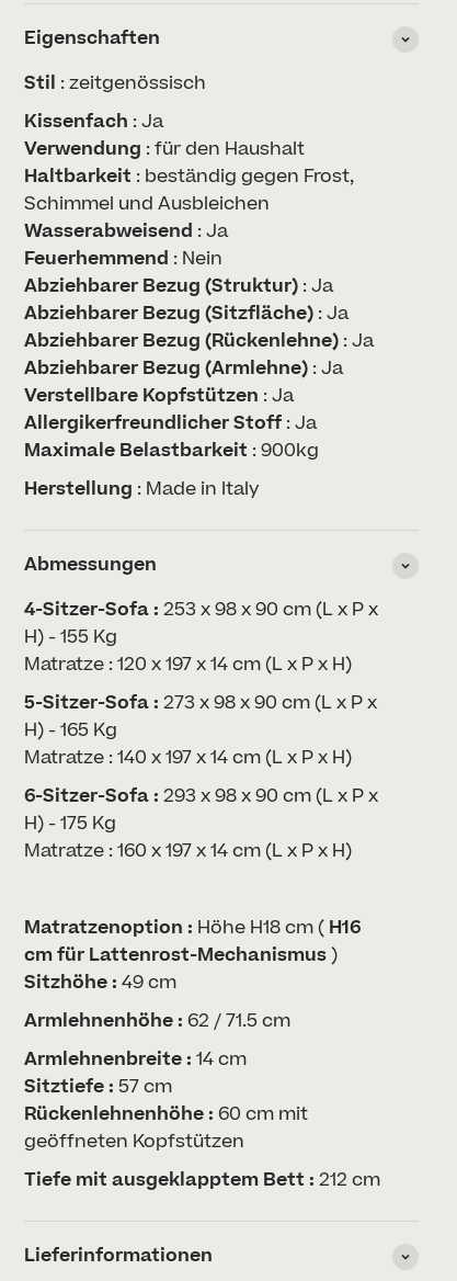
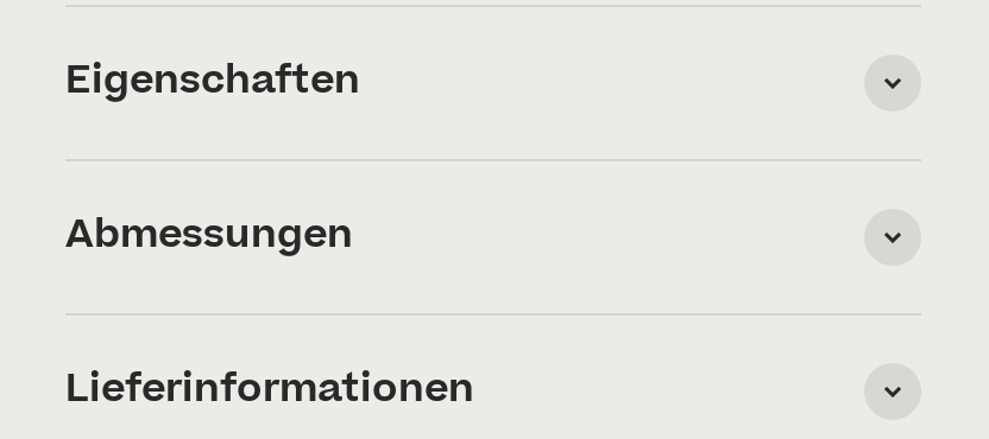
- Stil: zeitgenössisch
- Kissenfach: Ja
- Verwendung: für den Haushalt
- Haltbarkeit: beständig gegen Frost,
- Schimmel und Ausbleichen
- Wasserabweisend: Ja
- Feuerhemmend: Nein
- Abziehbarer Bezug (Struktur): Ja
- Abziehbarer Bezug (Sitzfläche): Ja
- Abziehbarer Bezug (Rückenlehne): Ja
- Abziehbarer Bezug (Armlehne): Ja
- Verstellbare Kopfstützen: Ja
- Allergikerfreundlicher Stoff: Ja
- Maximale Belastbarkeit: 900kg
- Herstellung: Made in Italy

- 4-Sitzer-Sofa : 253 x 98 x 90 cm (L x P x
- H) - 155 Kg
- Matratze : 120 x 197 x 14 cm (L x P x H)
- 5-Sitzer-Sofa : 273 x 98 x 90 cm (L x P x
- H) - 165 Kg
- Matratze : 140 x 197 x 14 cm (L x P x H)
- 6-Sitzer-Sofa : 293 x 98 x 90 cm (L x P x
- H) - 175 Kg
- Matratze : 160 x 197 x 14 cm (L x P x H)
- Matratzenoption : Höhe H18 cm (H16
- cm für Lattenrost-Mechanismus)
- Sitzhöhe : 49 cm
- Armlehnenhöhe : 62 / 71.5 cm
- Armlehnenbreite : 14 cm
- Sitztiefe : 57 cm
- Rückenlehnenhöhe : 60 cm mit
- geöffneten Kopfstützen
- Tiefe mit ausgeklapptem Bett : 212 cm
